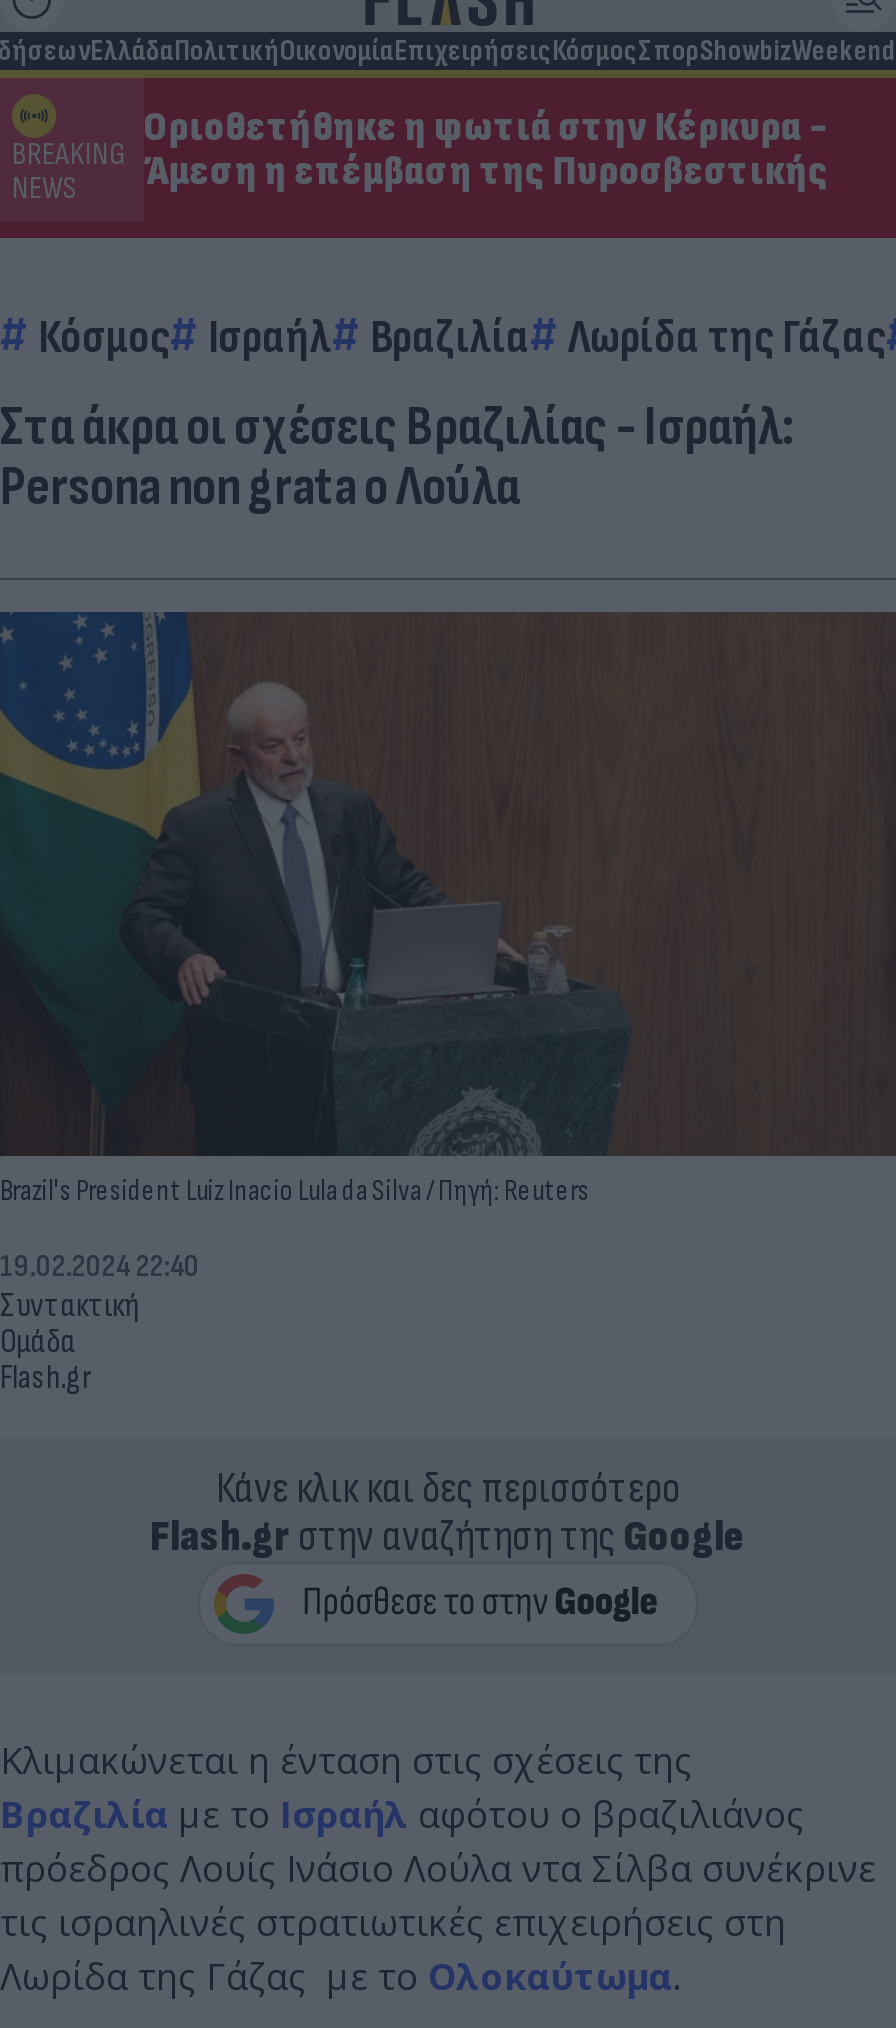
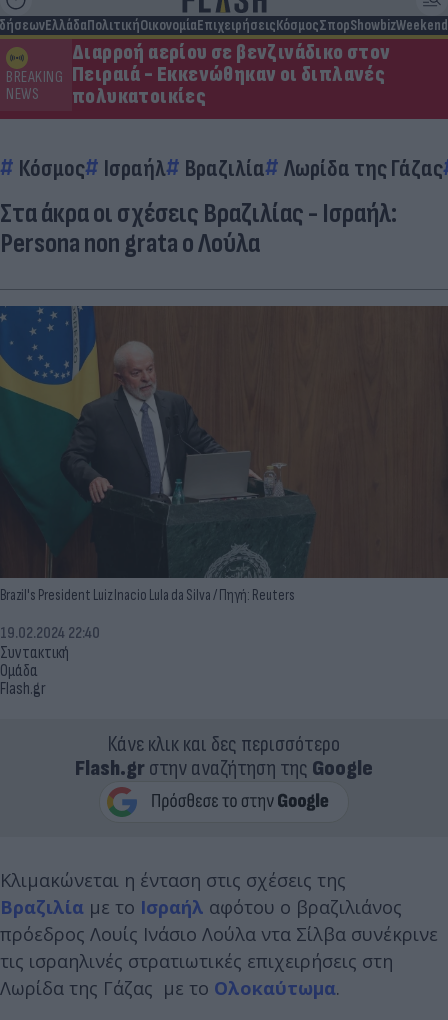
- Οριοθετήθηκε η φωτιά στην Κέρκυρα -
- Άμεση η επέμβαση της Πυροσβεστικής
+ Διαρροή αερίου σε βενζινάδικο στον
+ Πειραιά - Εκκενώθηκαν οι διπλανές
+ πολυκατοικίες
